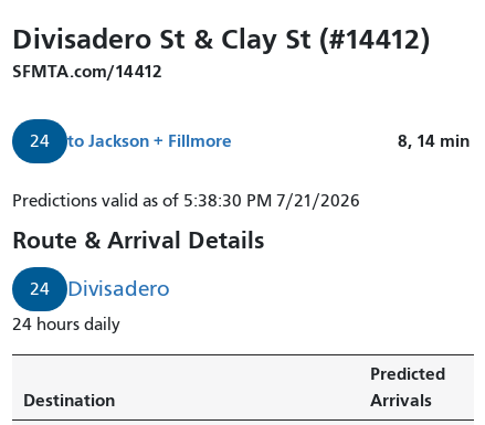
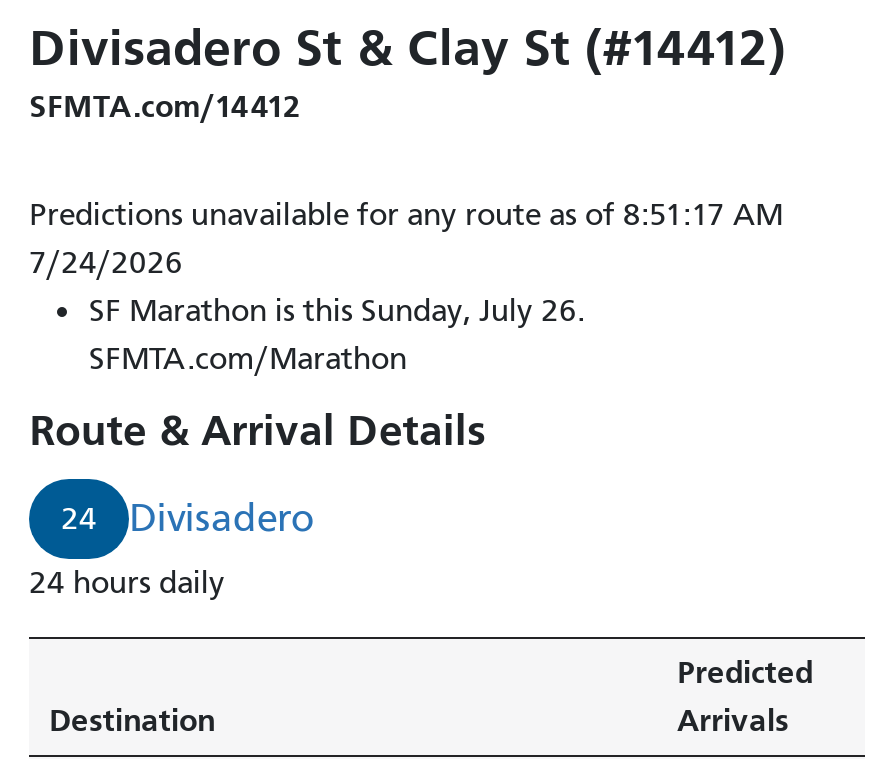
- 24
- to Jackson + Fillmore
- 8, 14 min
- Predictions valid as of 5:38:30 PM 7/21/2026
+ Predictions unavailable for any route as of 8:51:17 AM
+ 7/24/2026
+ SF Marathon is this Sunday, July 26.
+ SFMTA.com/Marathon
